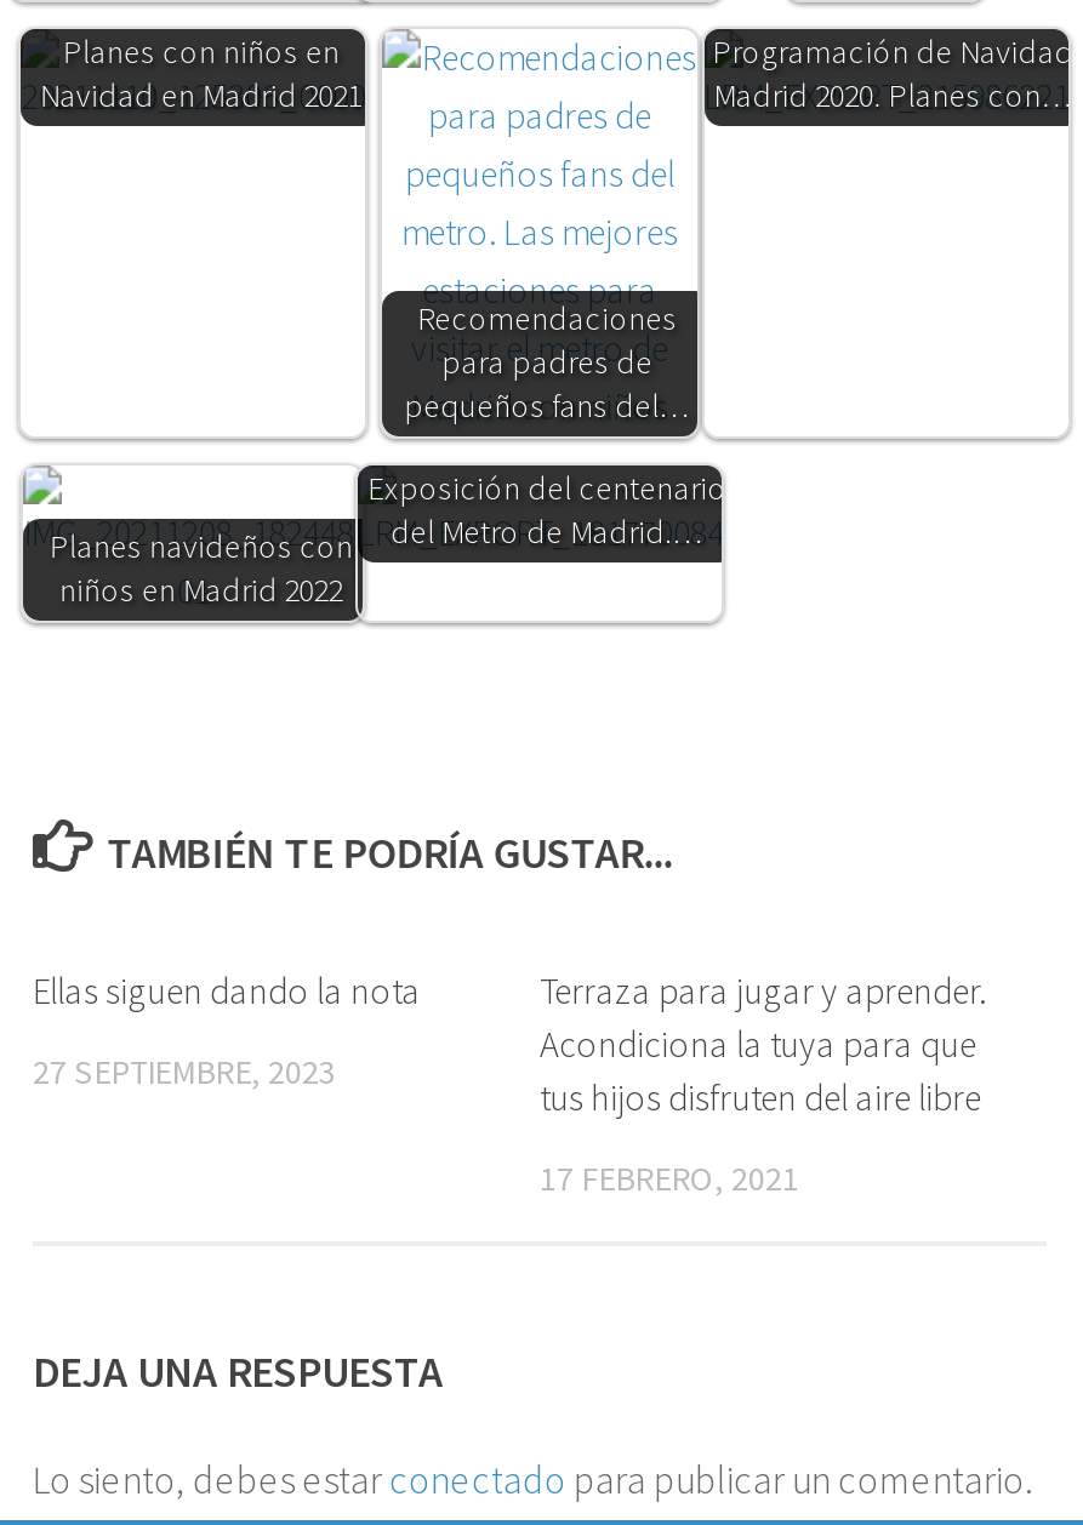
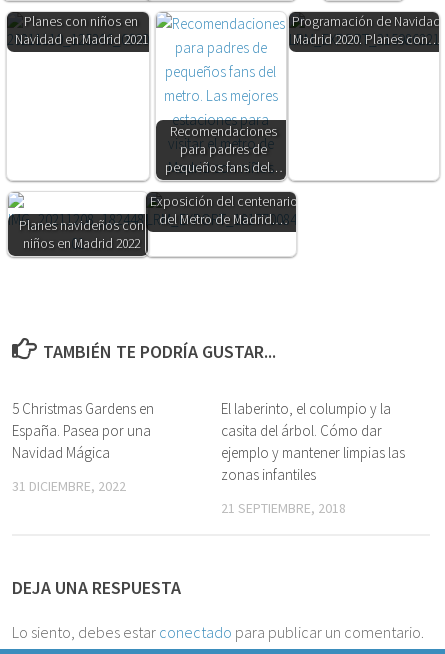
- Ellas siguen dando la nota
+ 5 Christmas Gardens en
+ España. Pasea por una
+ Navidad Mágica

- Terraza para jugar y aprender.
- Acondiciona la tuya para que
- tus hijos disfruten del aire libre
+ El laberinto, el columpio y la
+ casita del árbol. Cómo dar
+ ejemplo y mantener limpias las
+ zonas infantiles

- 27 SEPTIEMBRE, 2023
+ 31 DICIEMBRE, 2022

- 17 FEBRERO, 2021
+ 21 SEPTIEMBRE, 2018
